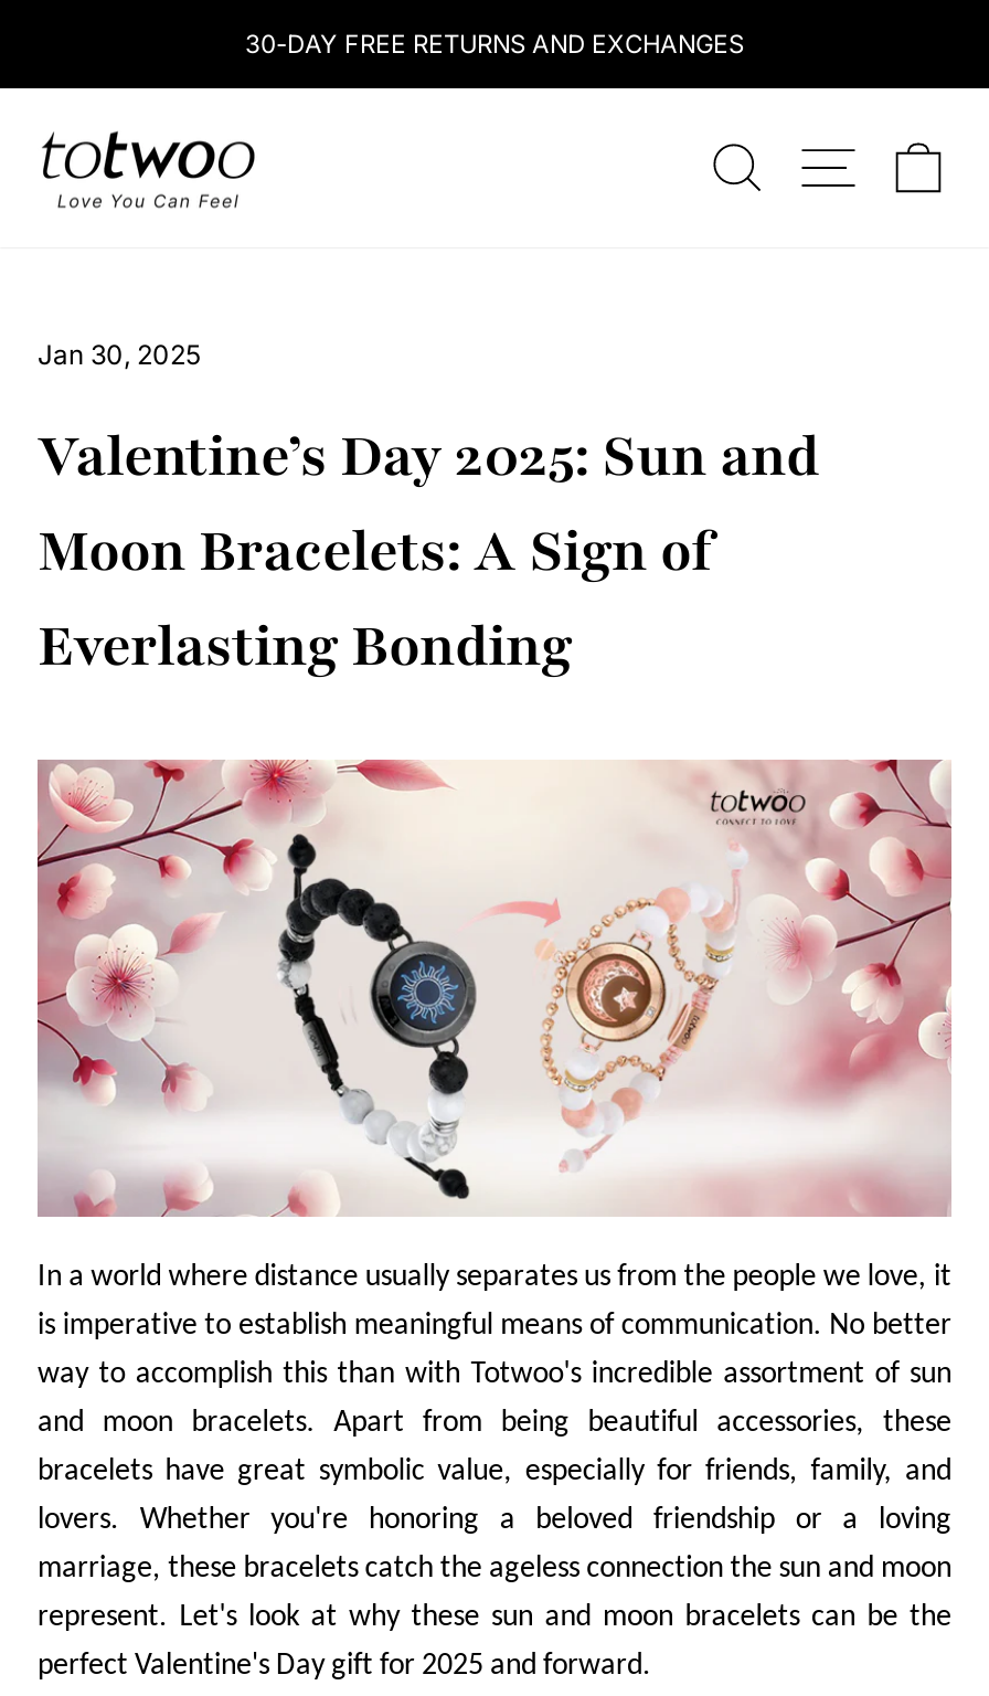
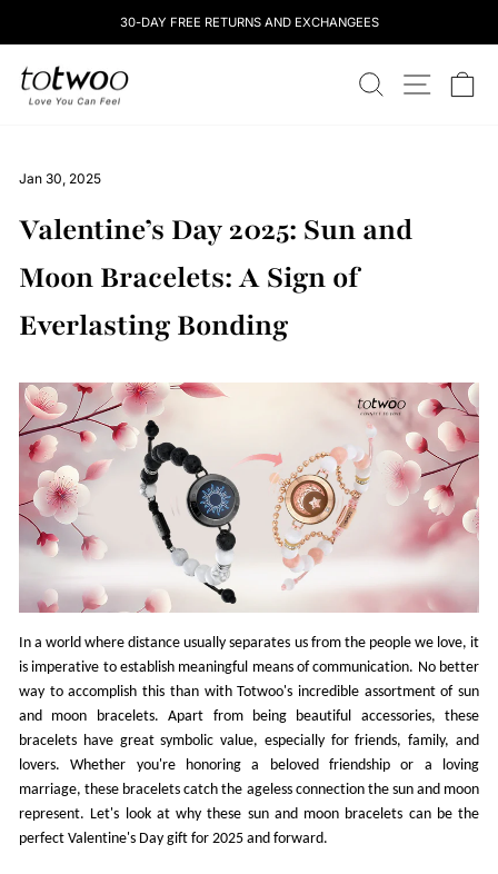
- 30-DAY FREE RETURNS AND EXCHANGES
+ 30-DAY FREE RETURNS AND EXCHANGEES
